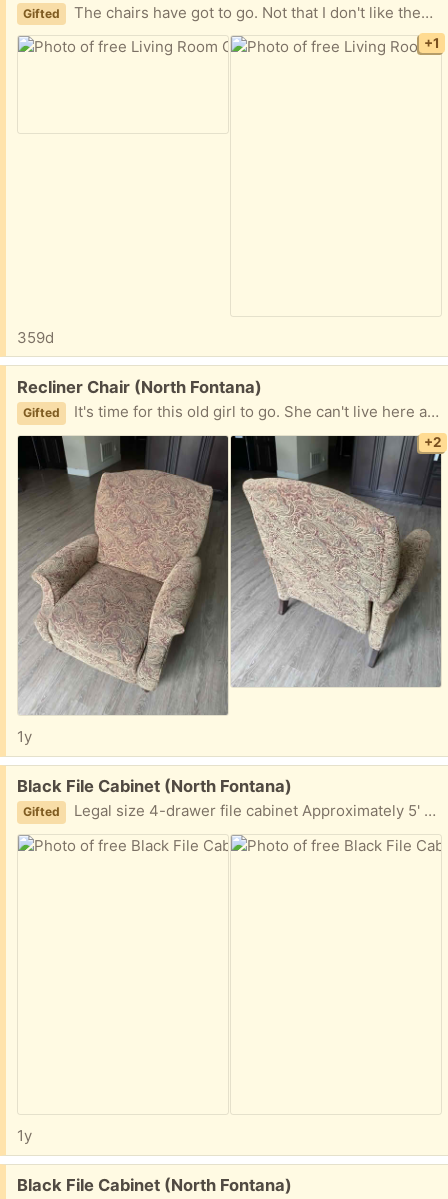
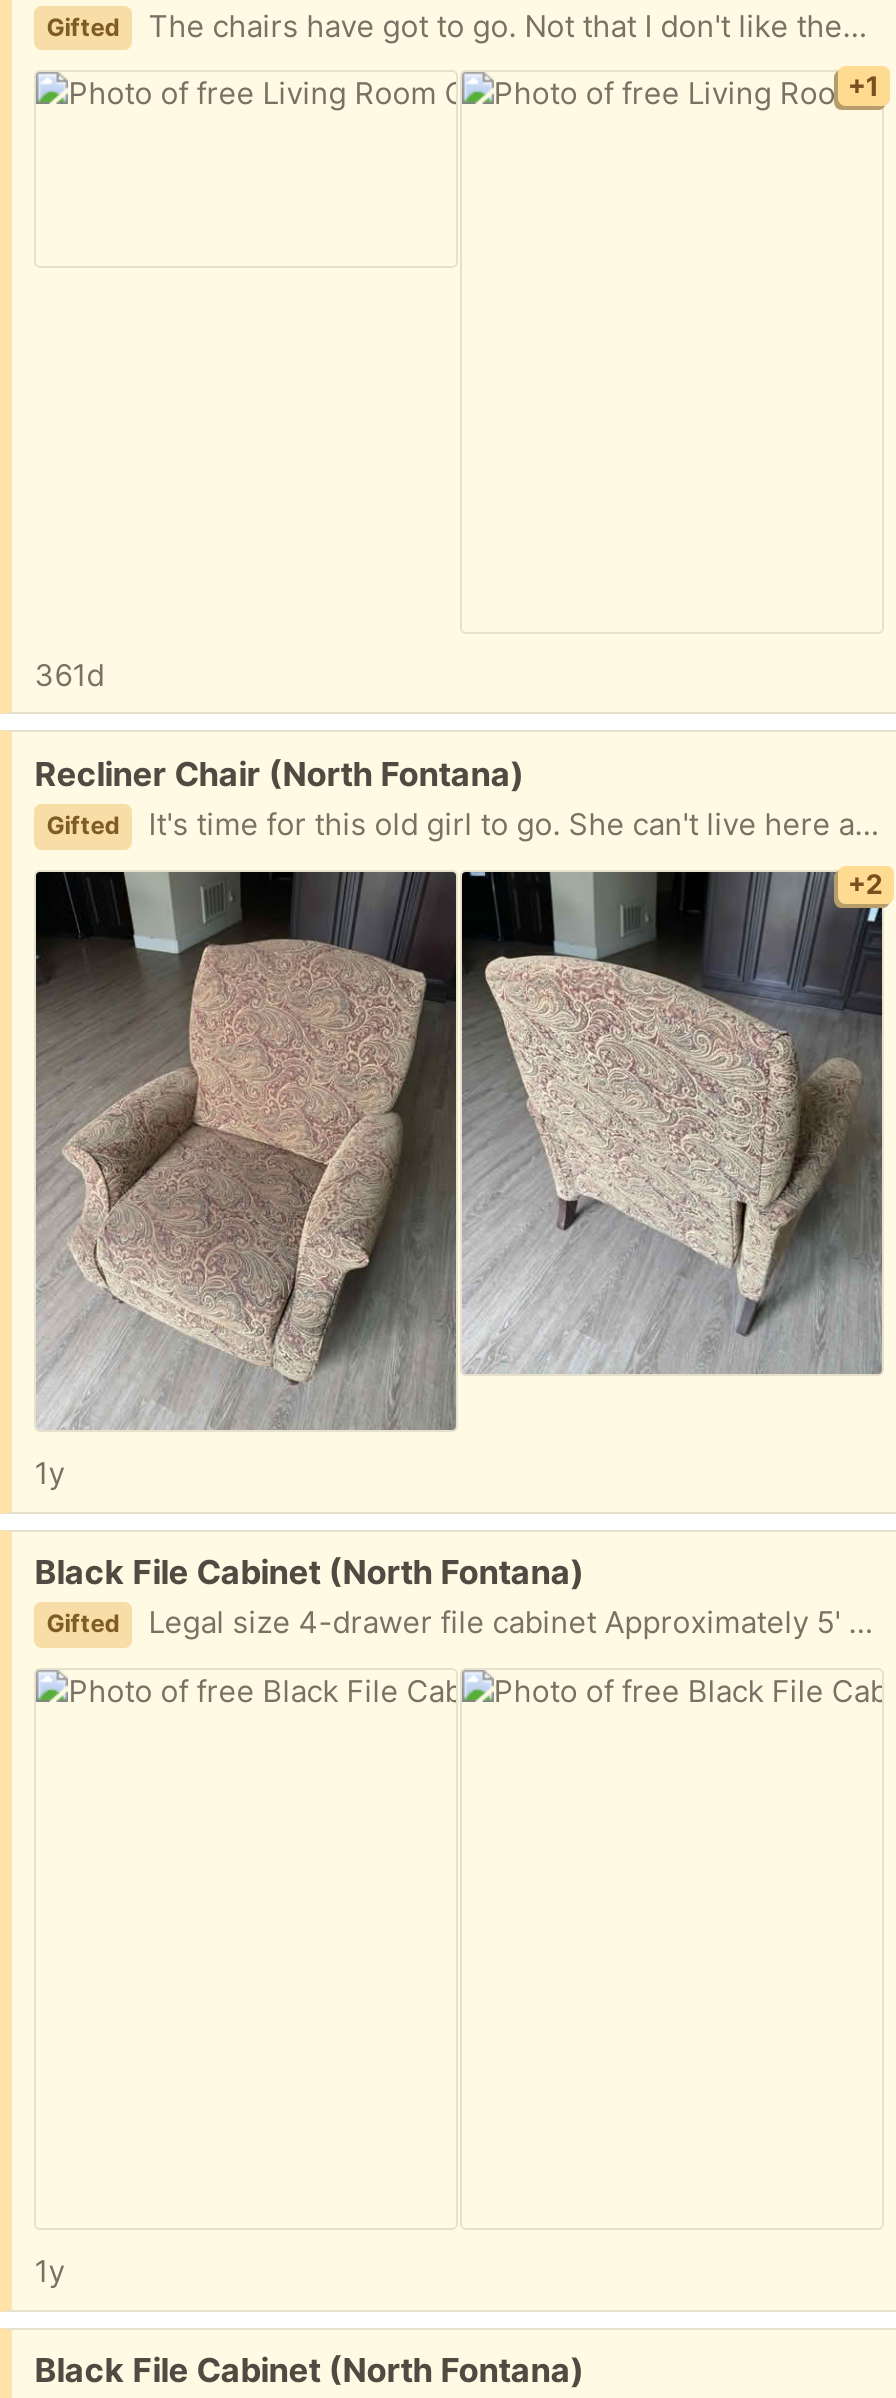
- 359d
+ 361d
